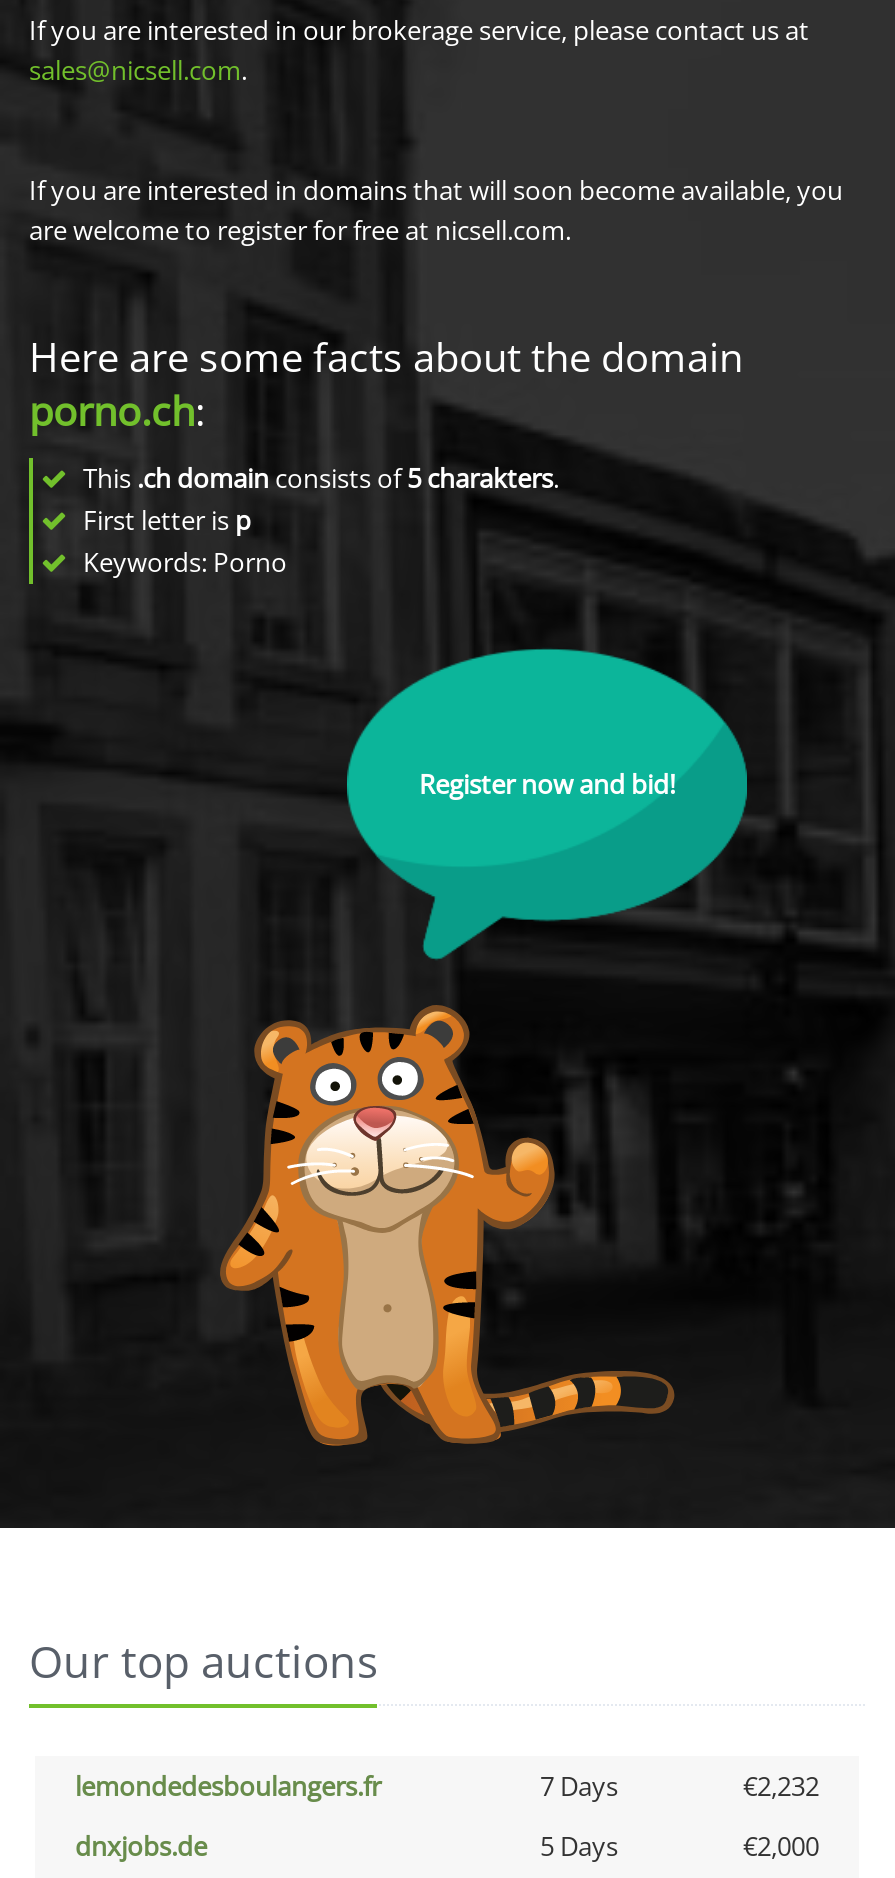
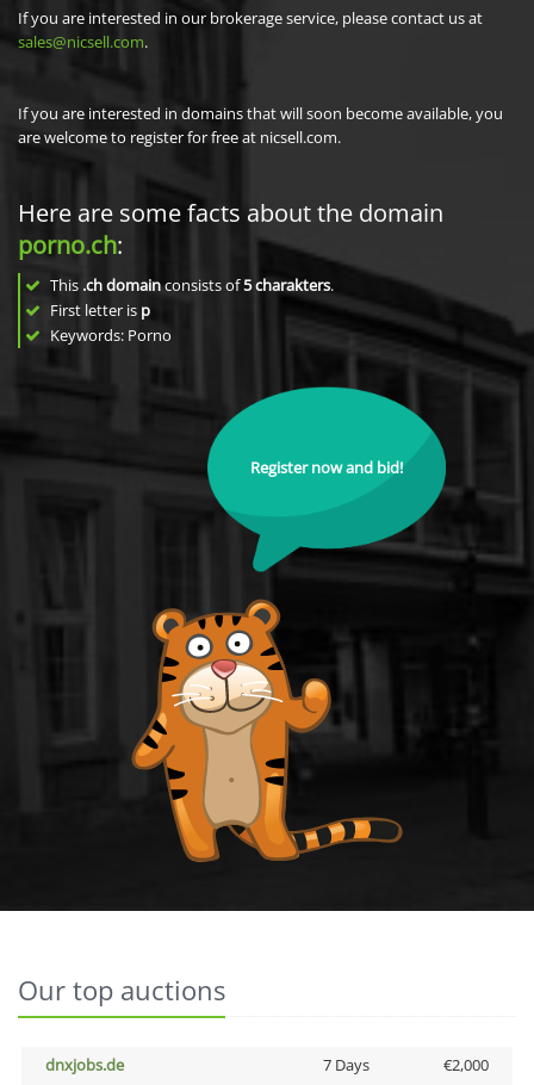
- lemondedesboulangers.fr
- 7 Days
- €2,232

- 5 Days
+ 7 Days
